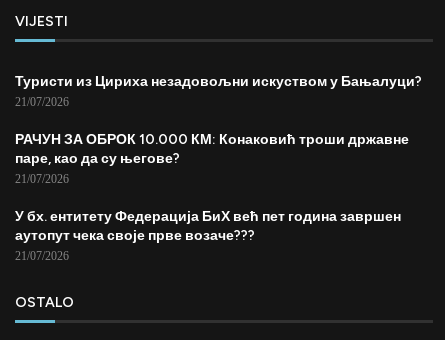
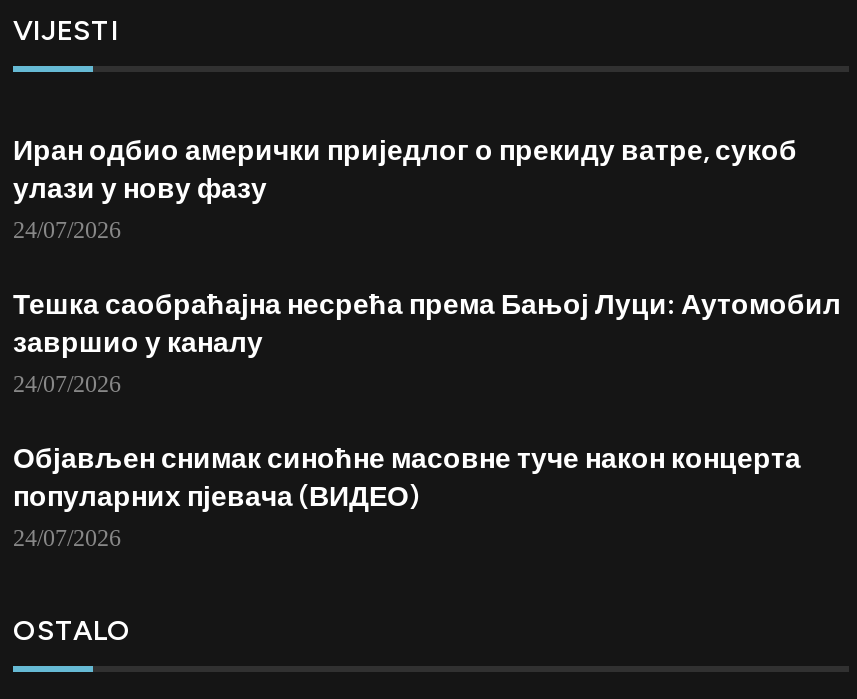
- Туристи из Цириха незадовољни искуством у Бањалуци?
- 21/07/2026
+ Иран одбио амерички приједлог о прекиду ватре, сукоб
+ улази у нову фазу
+ 24/07/2026

- РАЧУН ЗА ОБРОК 10.000 КМ: Конаковић троши државне
- паре, као да су његове?
- 21/07/2026
+ Тешка саобраћајна несрећа према Бањој Луци: Аутомобил
+ завршио у каналу
+ 24/07/2026

- У бх. ентитету Федерација БиХ већ пет година завршен
- аутопут чека своје прве возаче???
- 21/07/2026
+ Објављен снимак синоћне масовне туче након концерта
+ популарних пјевача (ВИДЕО)
+ 24/07/2026
